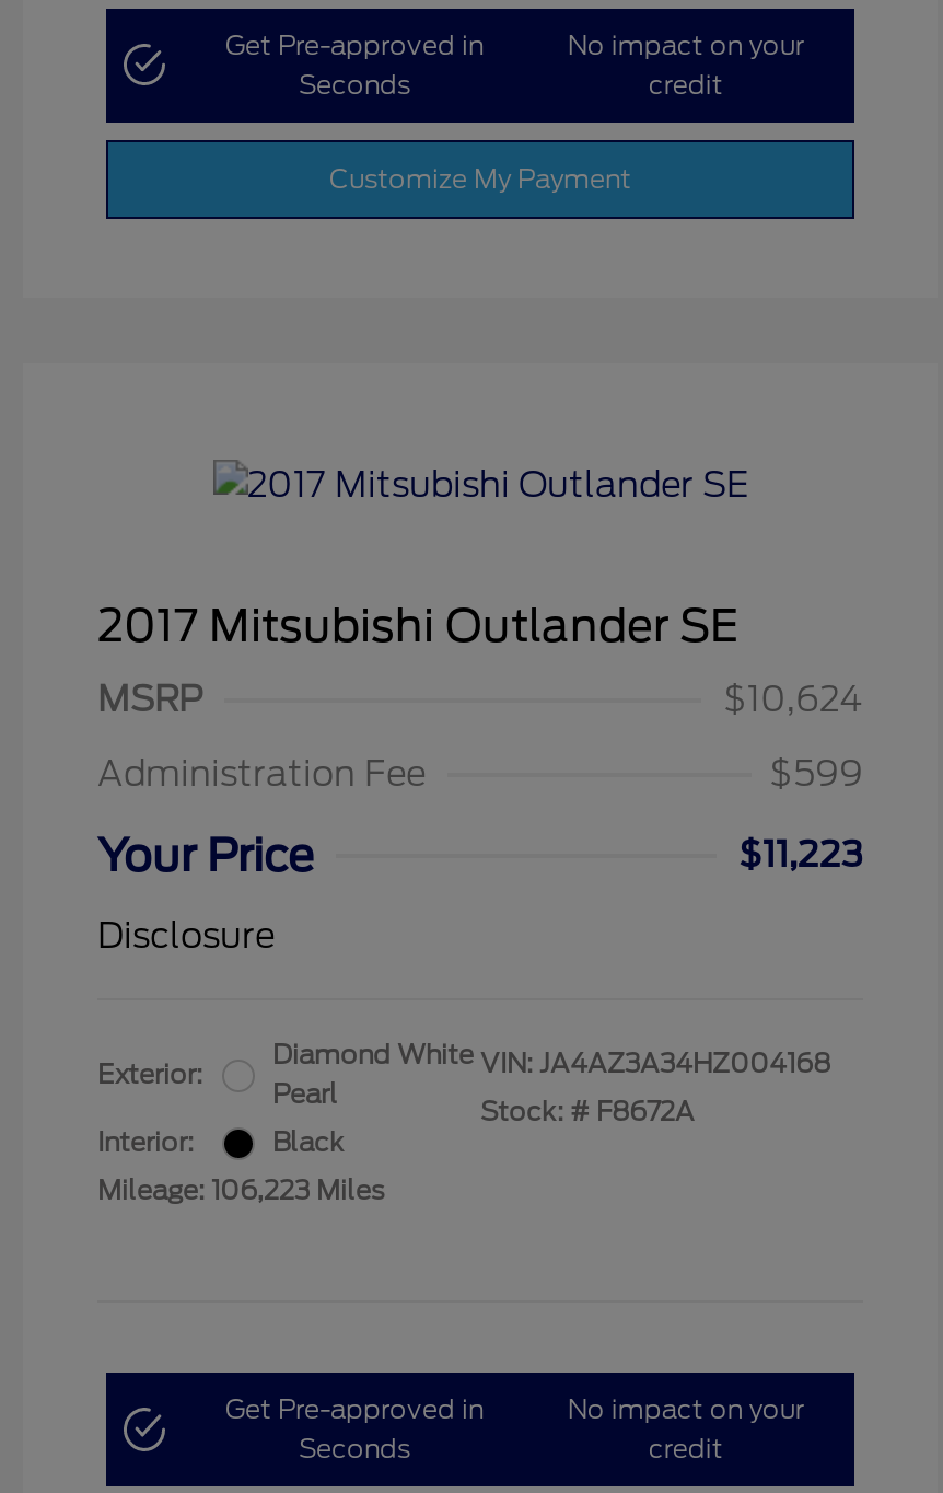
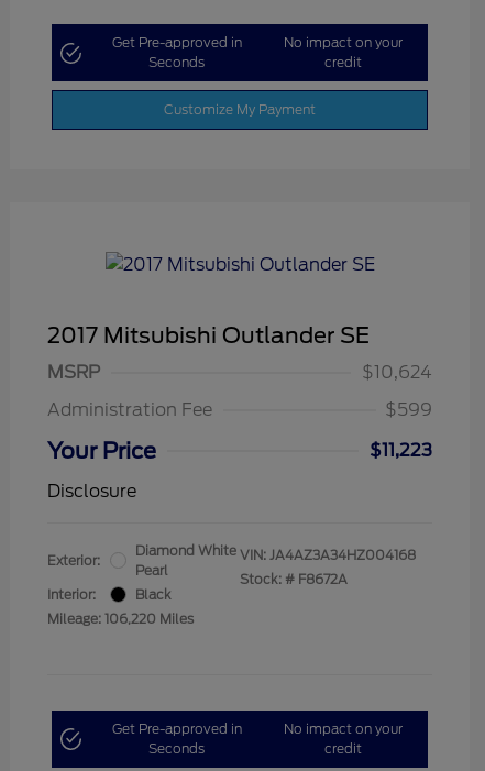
- Mileage: 106,223 Miles
+ Mileage: 106,220 Miles
